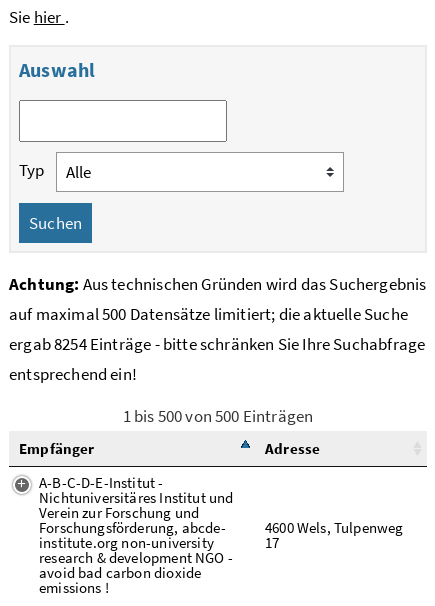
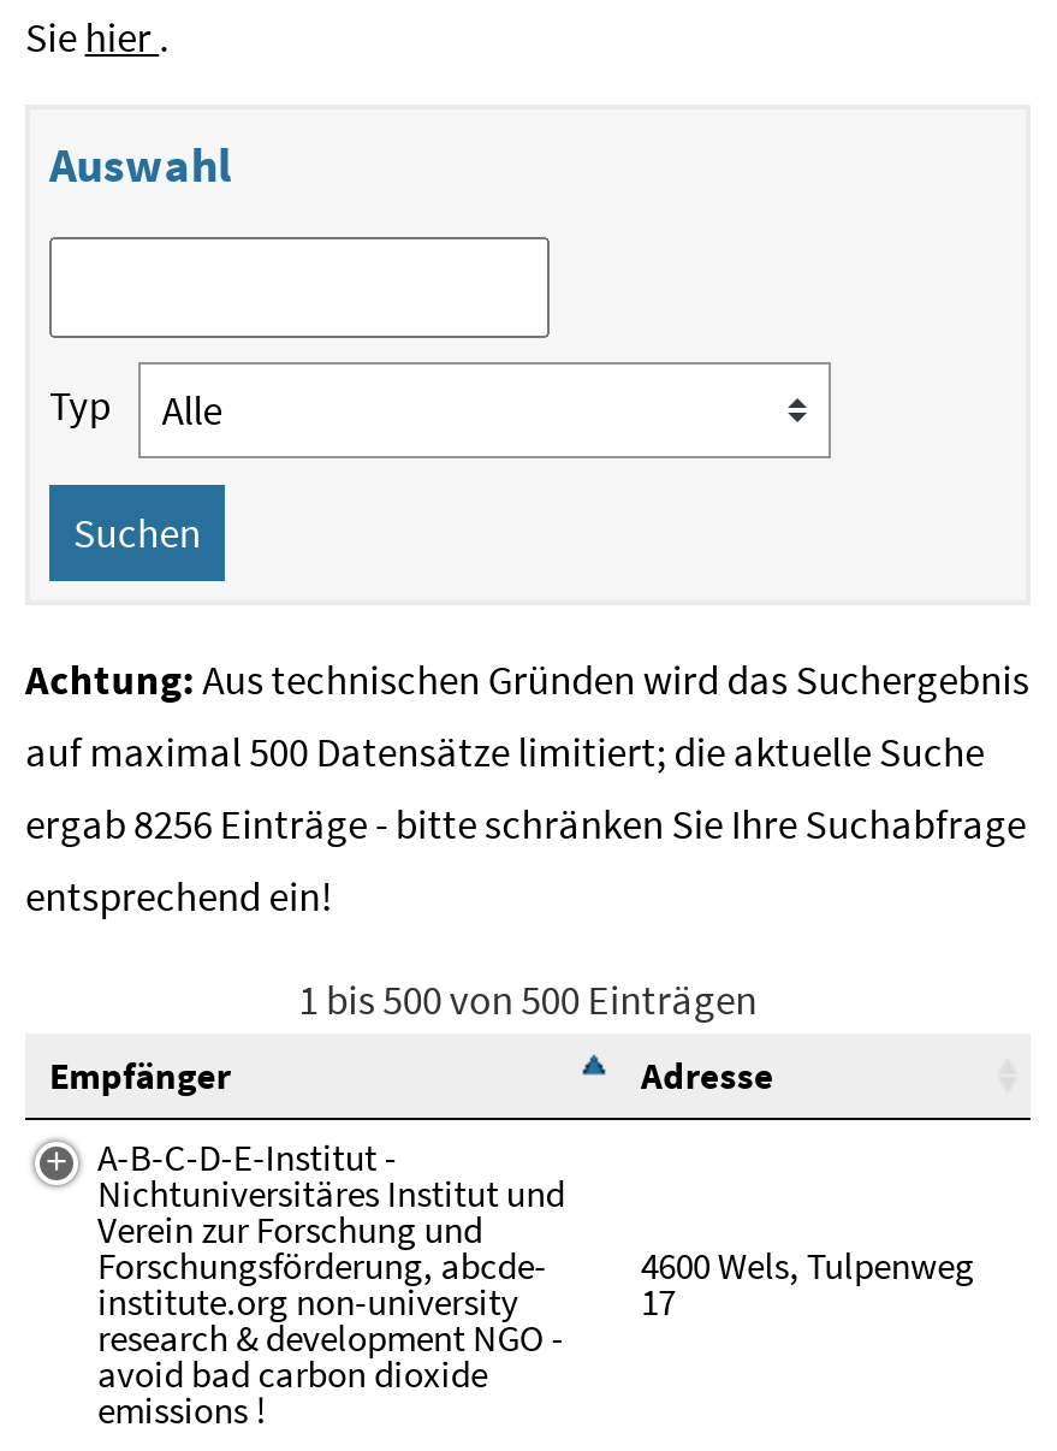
- ergab 8254 Einträge - bitte schränken Sie Ihre Suchabfrage
+ ergab 8256 Einträge - bitte schränken Sie Ihre Suchabfrage
